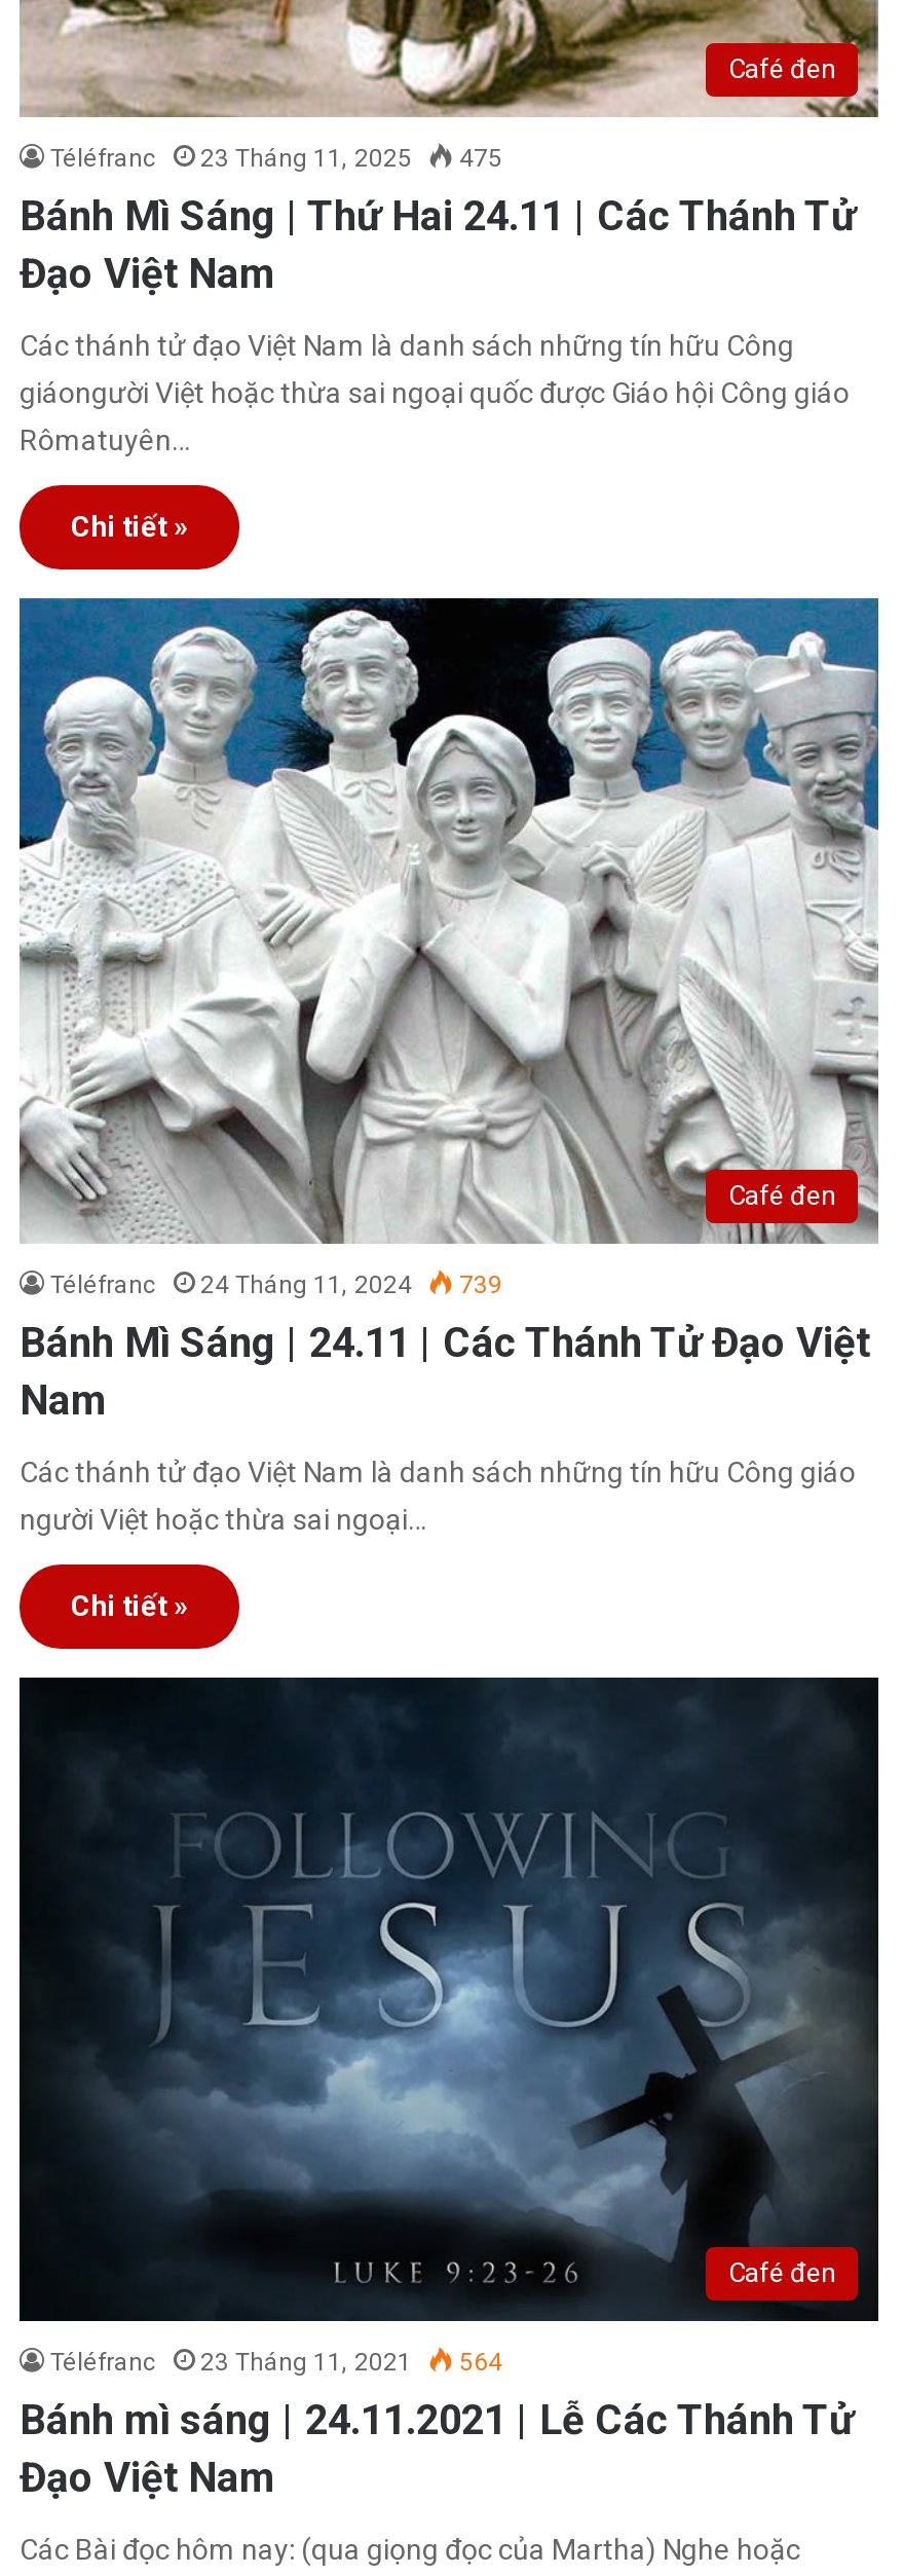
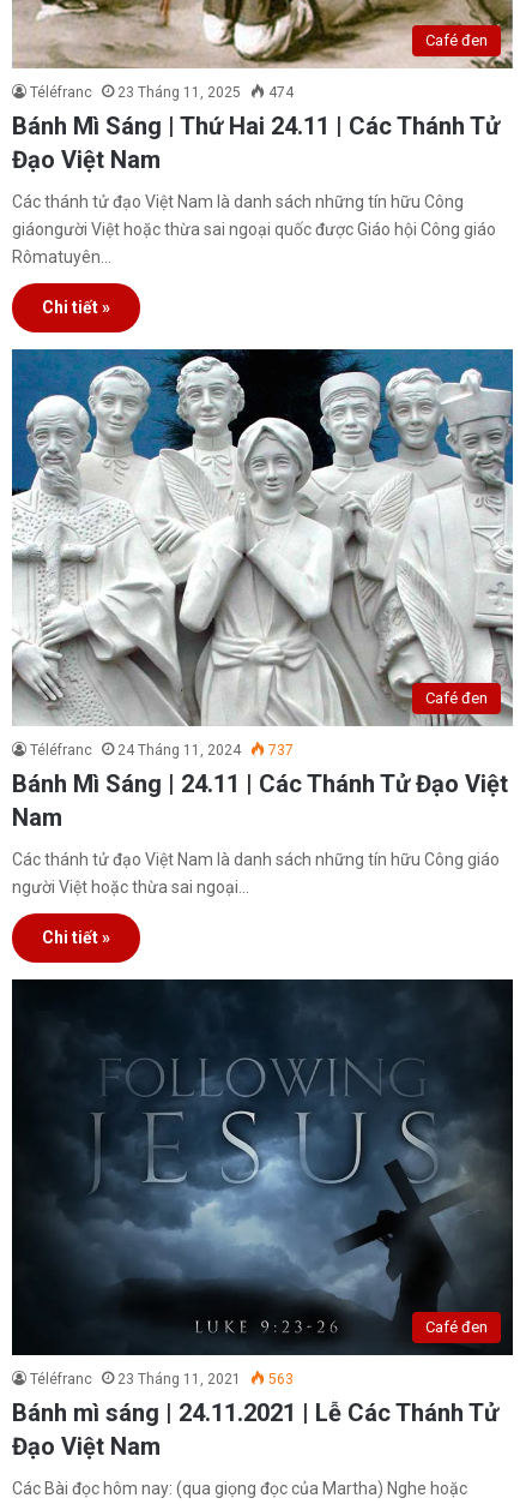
- Téléfranc 23 Tháng 11, 2025 475
+ Téléfranc 23 Tháng 11, 2025 474

- Téléfranc 24 Tháng 11, 2024 739
+ Téléfranc 24 Tháng 11, 2024 737

- Téléfranc 23 Tháng 11, 2021 564
+ Téléfranc 23 Tháng 11, 2021 563
